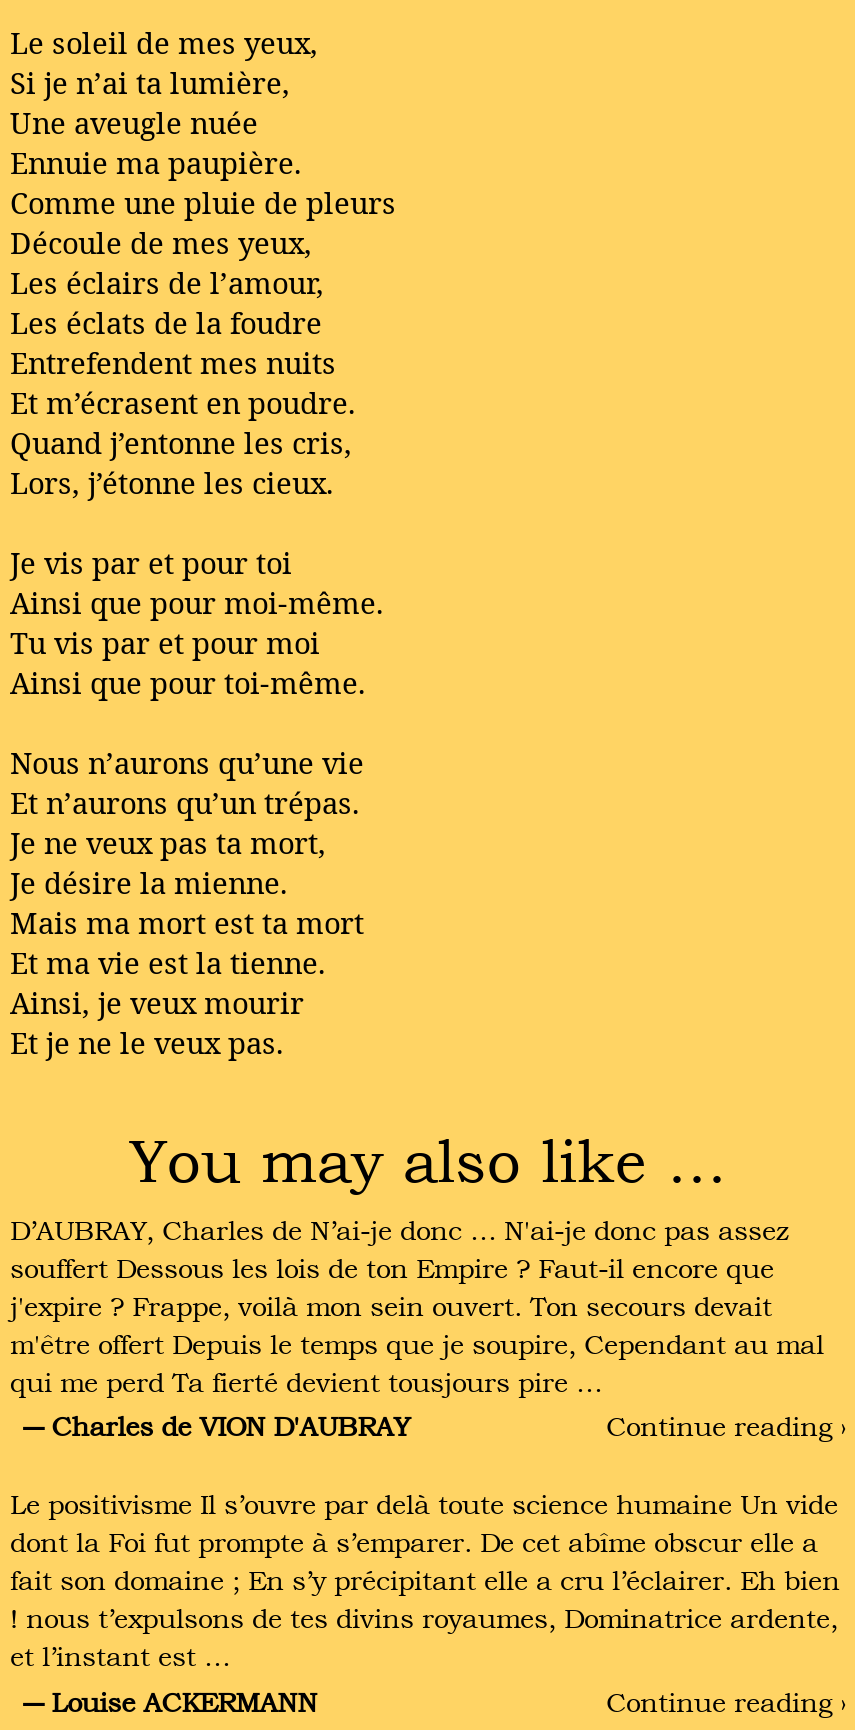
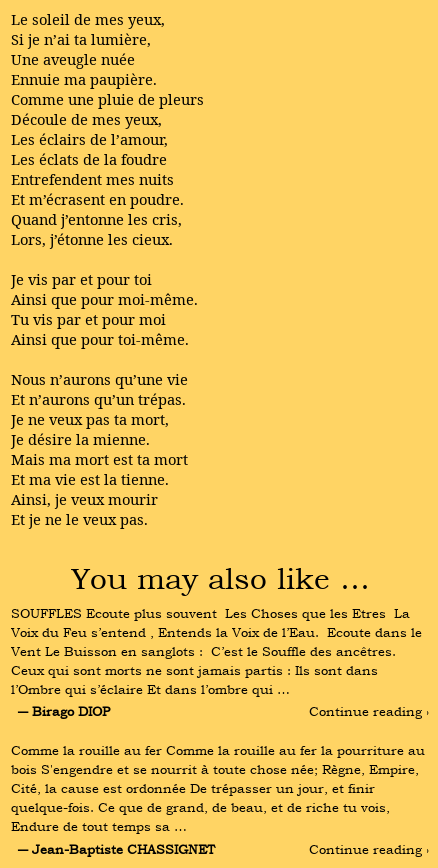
- D’AUBRAY, Charles de N’ai-je donc … N'ai-je donc pas assez
- souffert Dessous les lois de ton Empire ? Faut-il encore que
- j'expire ? Frappe, voilà mon sein ouvert. Ton secours devait
- m'être offert Depuis le temps que je soupire, Cependant au mal
- qui me perd Ta fierté devient tousjours pire …
- ― Charles de VION D'AUBRAY
+ SOUFFLES Ecoute plus souvent Les Choses que les Etres La
+ Voix du Feu s’entend , Entends la Voix de l’Eau. Ecoute dans le
+ Vent Le Buisson en sanglots : C’est le Souffle des ancêtres.
+ Ceux qui sont morts ne sont jamais partis : Ils sont dans
+ l’Ombre qui s’éclaire Et dans l’ombre qui …
+ ― Birago DIOP

- Le positivisme Il s’ouvre par delà toute science humaine Un vide
- dont la Foi fut prompte à s’emparer. De cet abîme obscur elle a
- fait son domaine ; En s’y précipitant elle a cru l’éclairer. Eh bien
- ! nous t’expulsons de tes divins royaumes, Dominatrice ardente,
- et l’instant est …
- ― Louise ACKERMANN
+ Comme la rouille au fer Comme la rouille au fer la pourriture au
+ bois S'engendre et se nourrit à toute chose née; Règne, Empire,
+ Cité, la cause est ordonnée De trépasser un jour, et finir
+ quelque-fois. Ce que de grand, de beau, et de riche tu vois,
+ Endure de tout temps sa …
+ ― Jean-Baptiste CHASSIGNET
